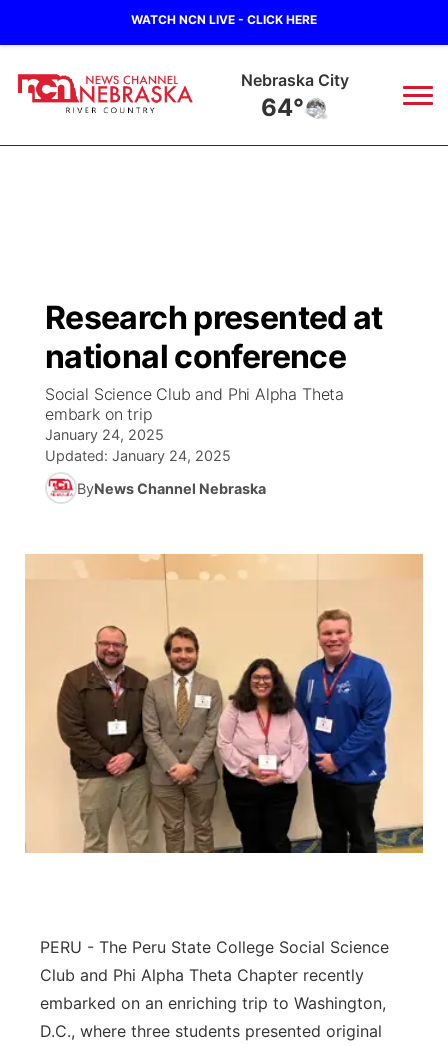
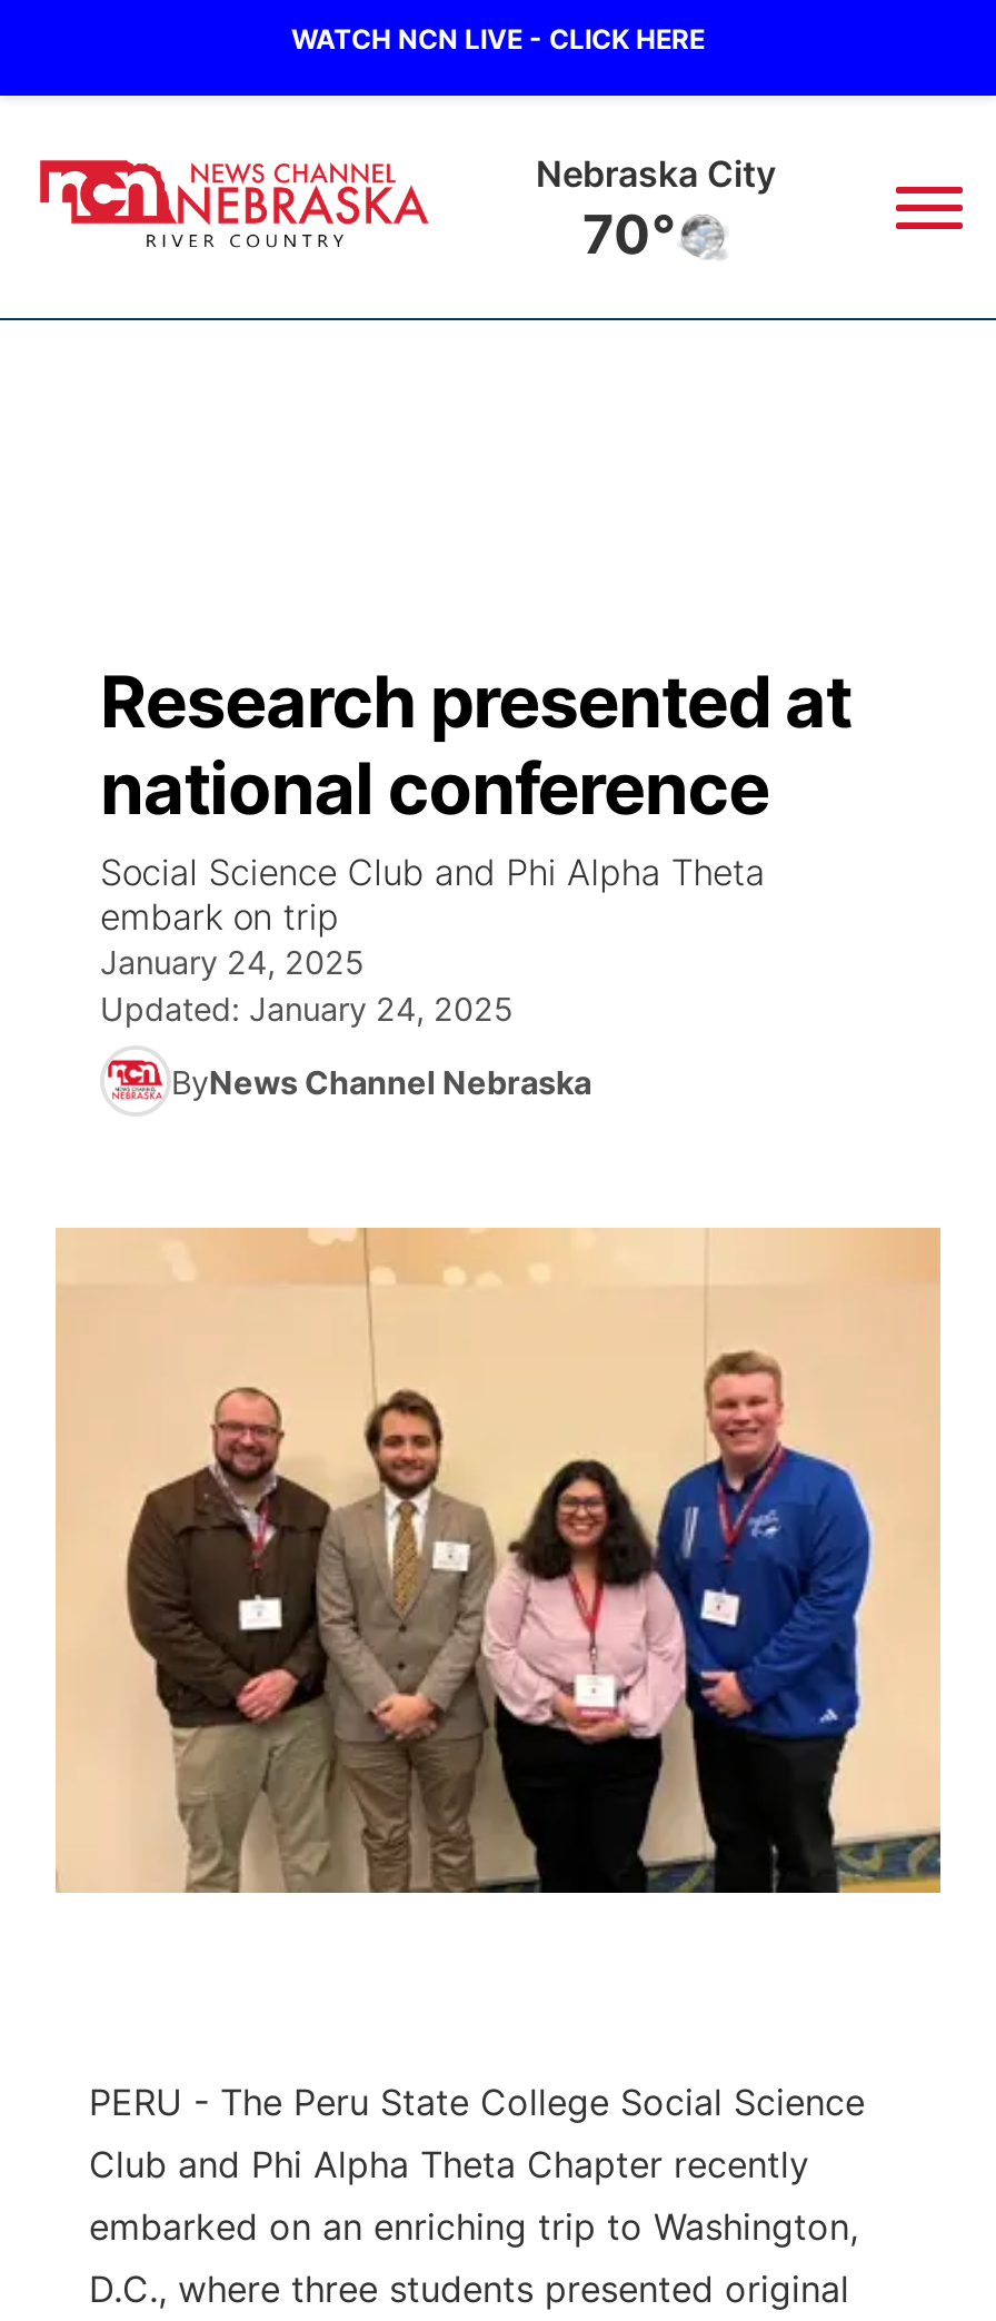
- 64°
+ 70°
